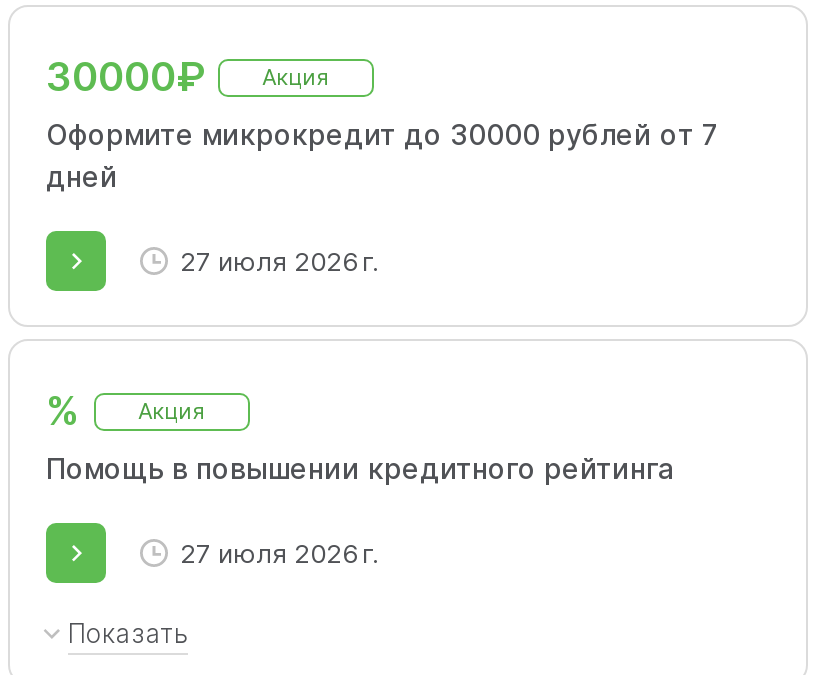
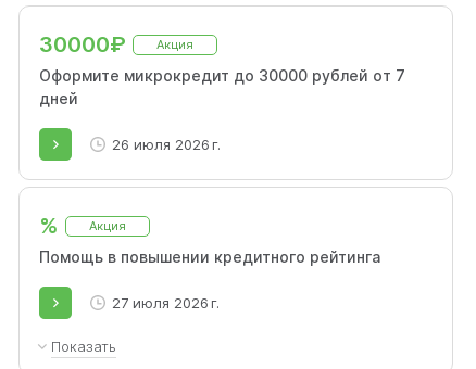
- 27 июля 2026 г.
+ 26 июля 2026 г.
